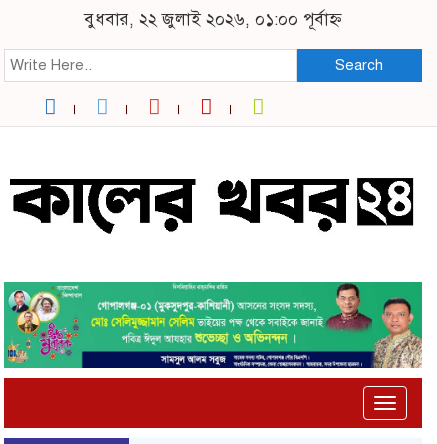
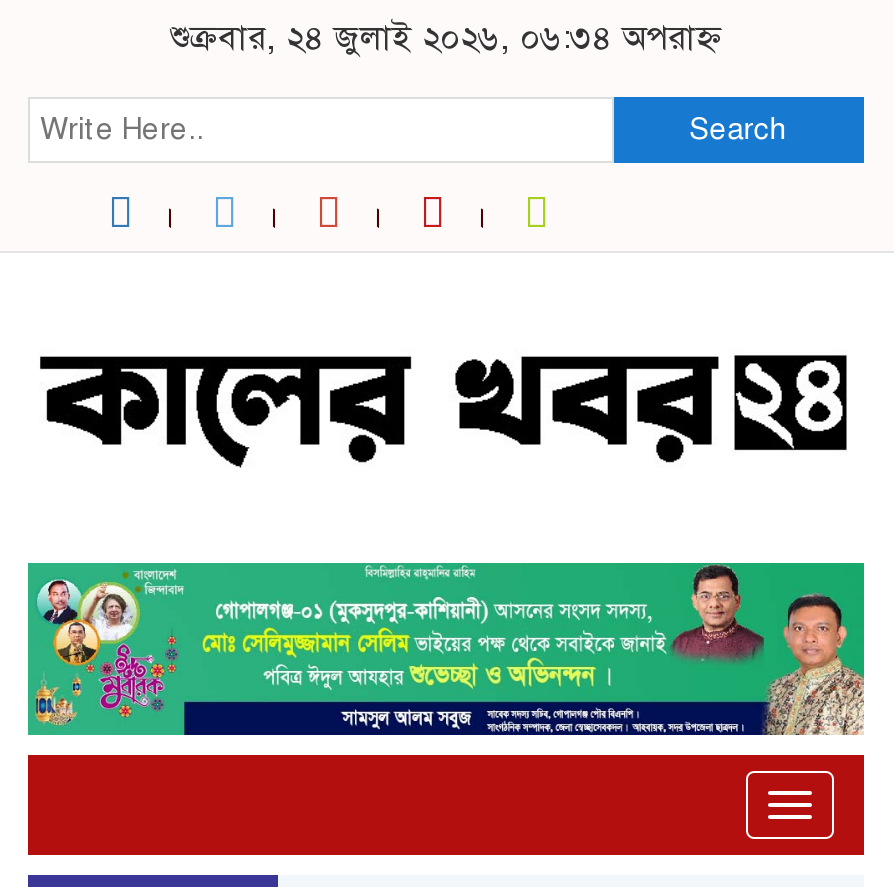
- বুধবার, ২২ জুলাই ২০২৬, ০১:০০ পূর্বাহ্ন
+ শুক্রবার, ২৪ জুলাই ২০২৬, ০৬:৩৪ অপরাহ্ন
